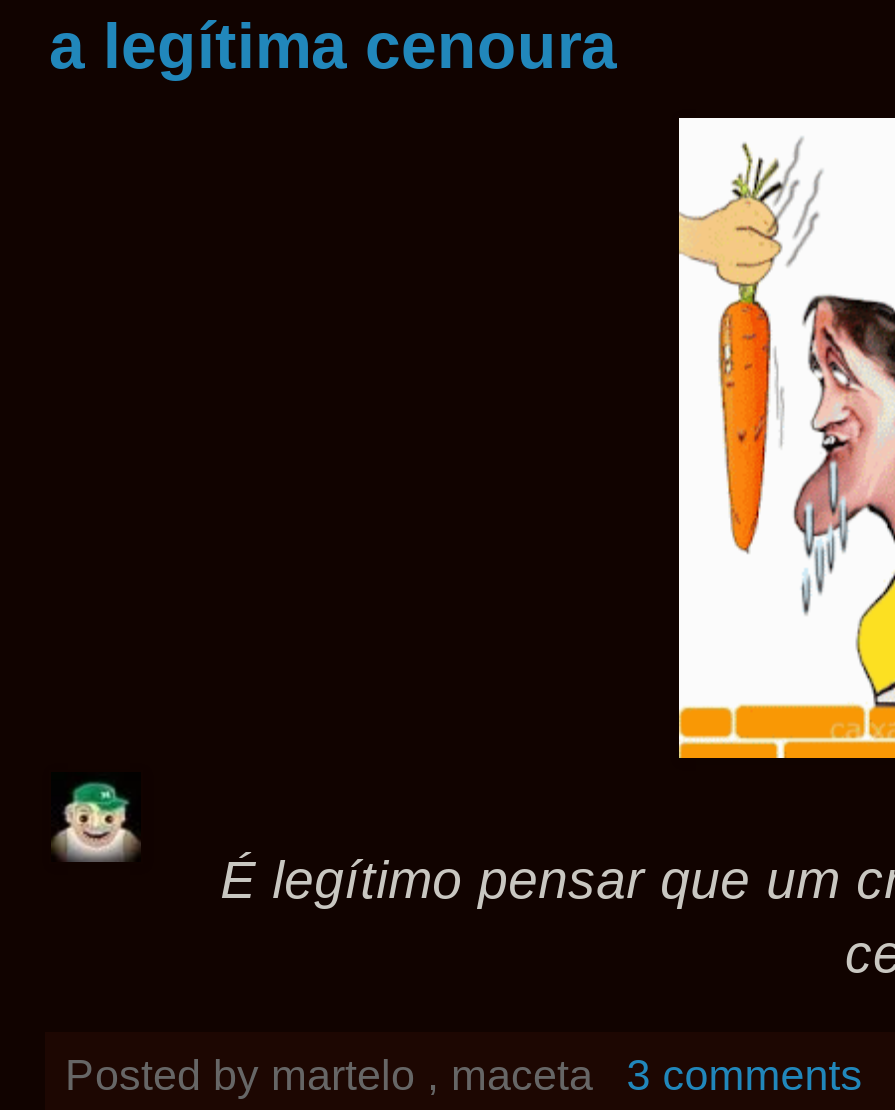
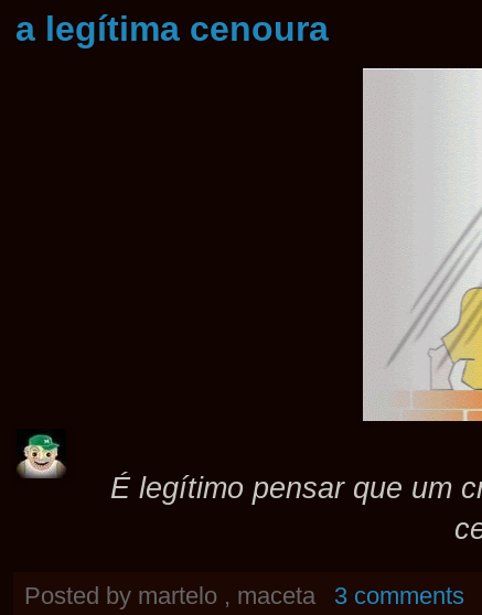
- [image]
+ [image]
